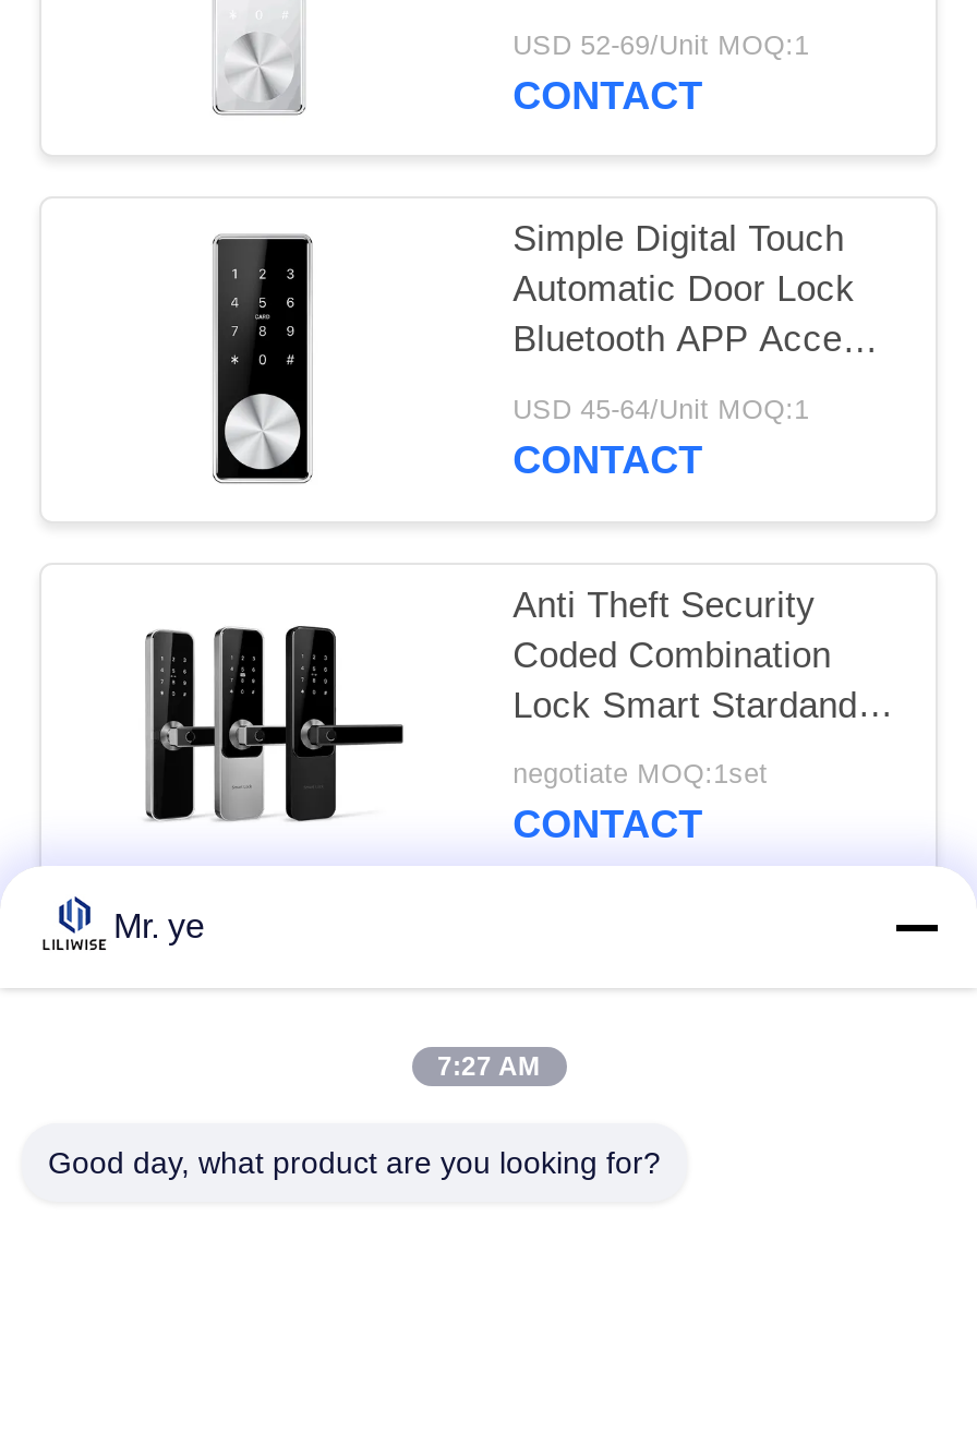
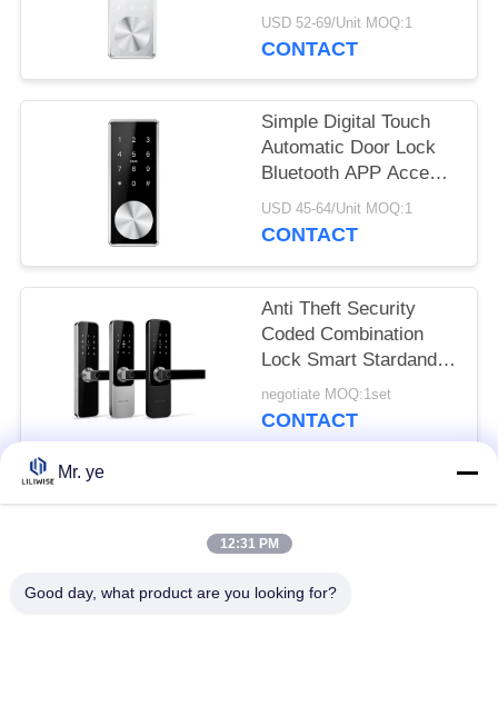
- 7:27 AM
+ 12:31 PM
